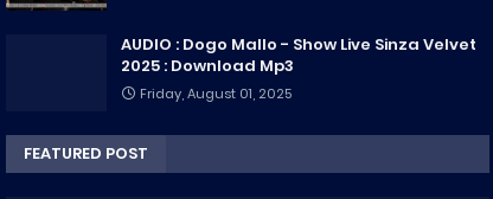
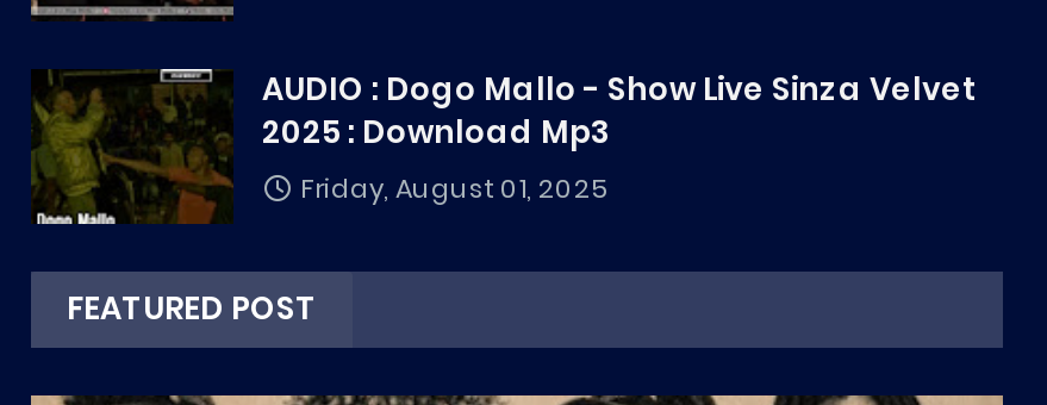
+ [image]
